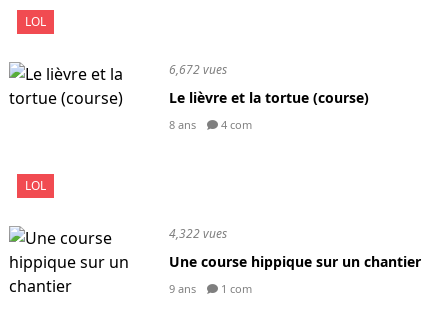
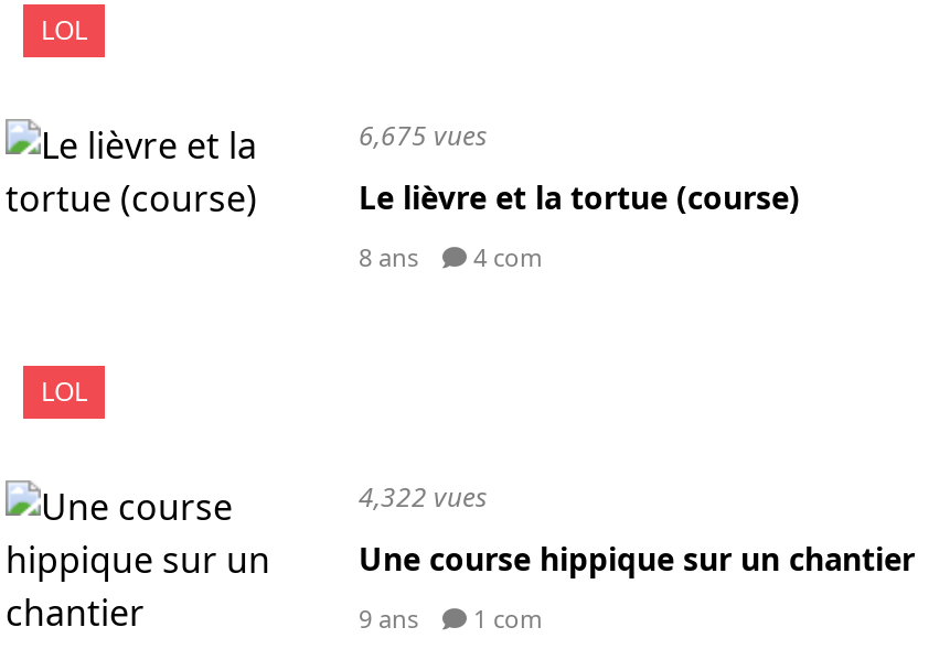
- 6,672 vues
+ 6,675 vues
